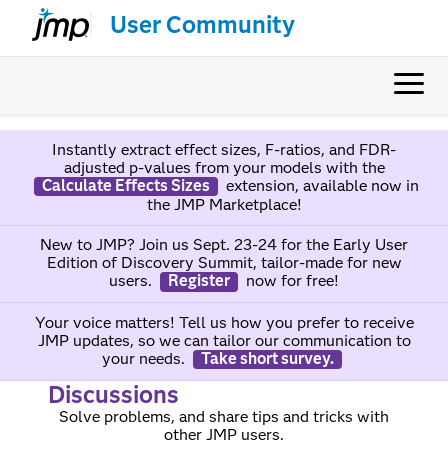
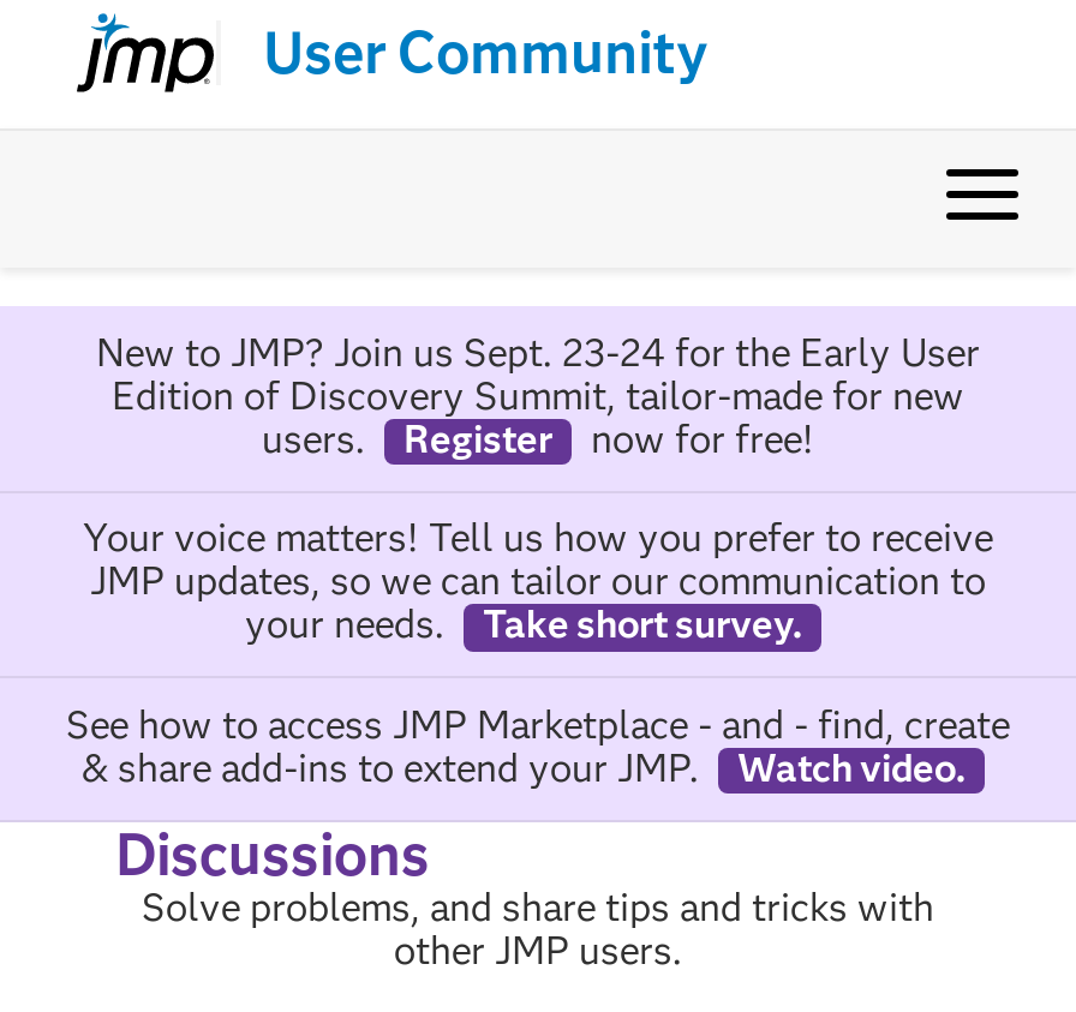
- Instantly extract effect sizes, F-ratios, and FDR-
- adjusted p-values from your models with the
- Calculate Effects Sizes
- extension, available now in
- the JMP Marketplace!

moved up: New to JMP? Join us Sept. 23-24 for the Early User | Edition of Discovery Summit, tailor-made for new | users. | ... | your needs. | Take short survey.

+ See how to access JMP Marketplace - and - find, create
+ & share add-ins to extend your JMP.
+ Watch video.
